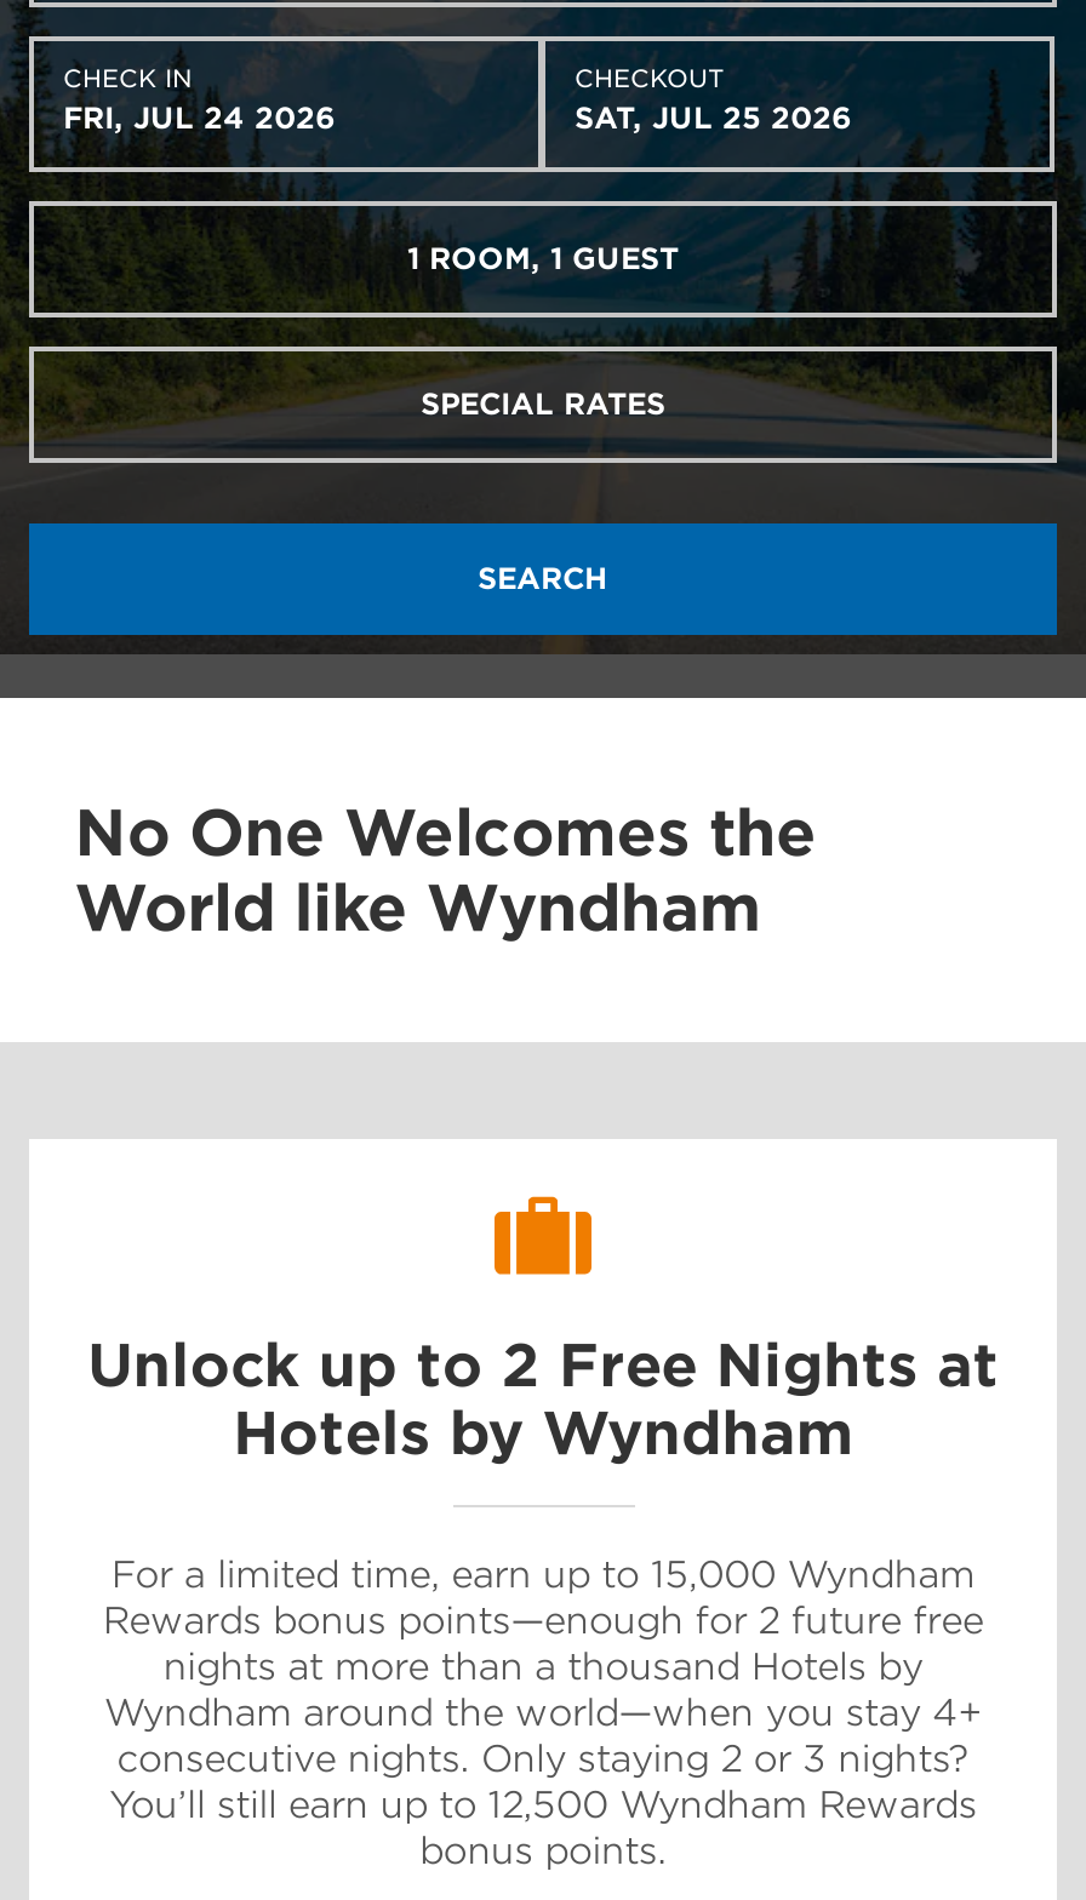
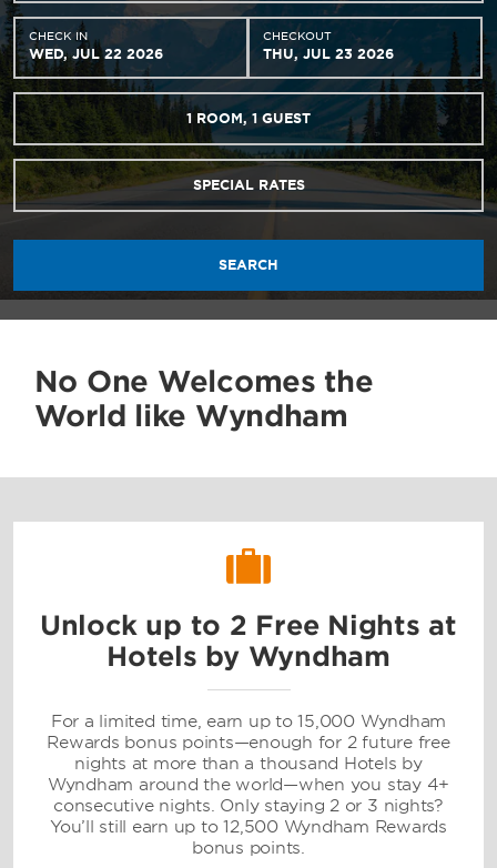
- FRI, JUL 24 2026
+ WED, JUL 22 2026

- SAT, JUL 25 2026
+ THU, JUL 23 2026
